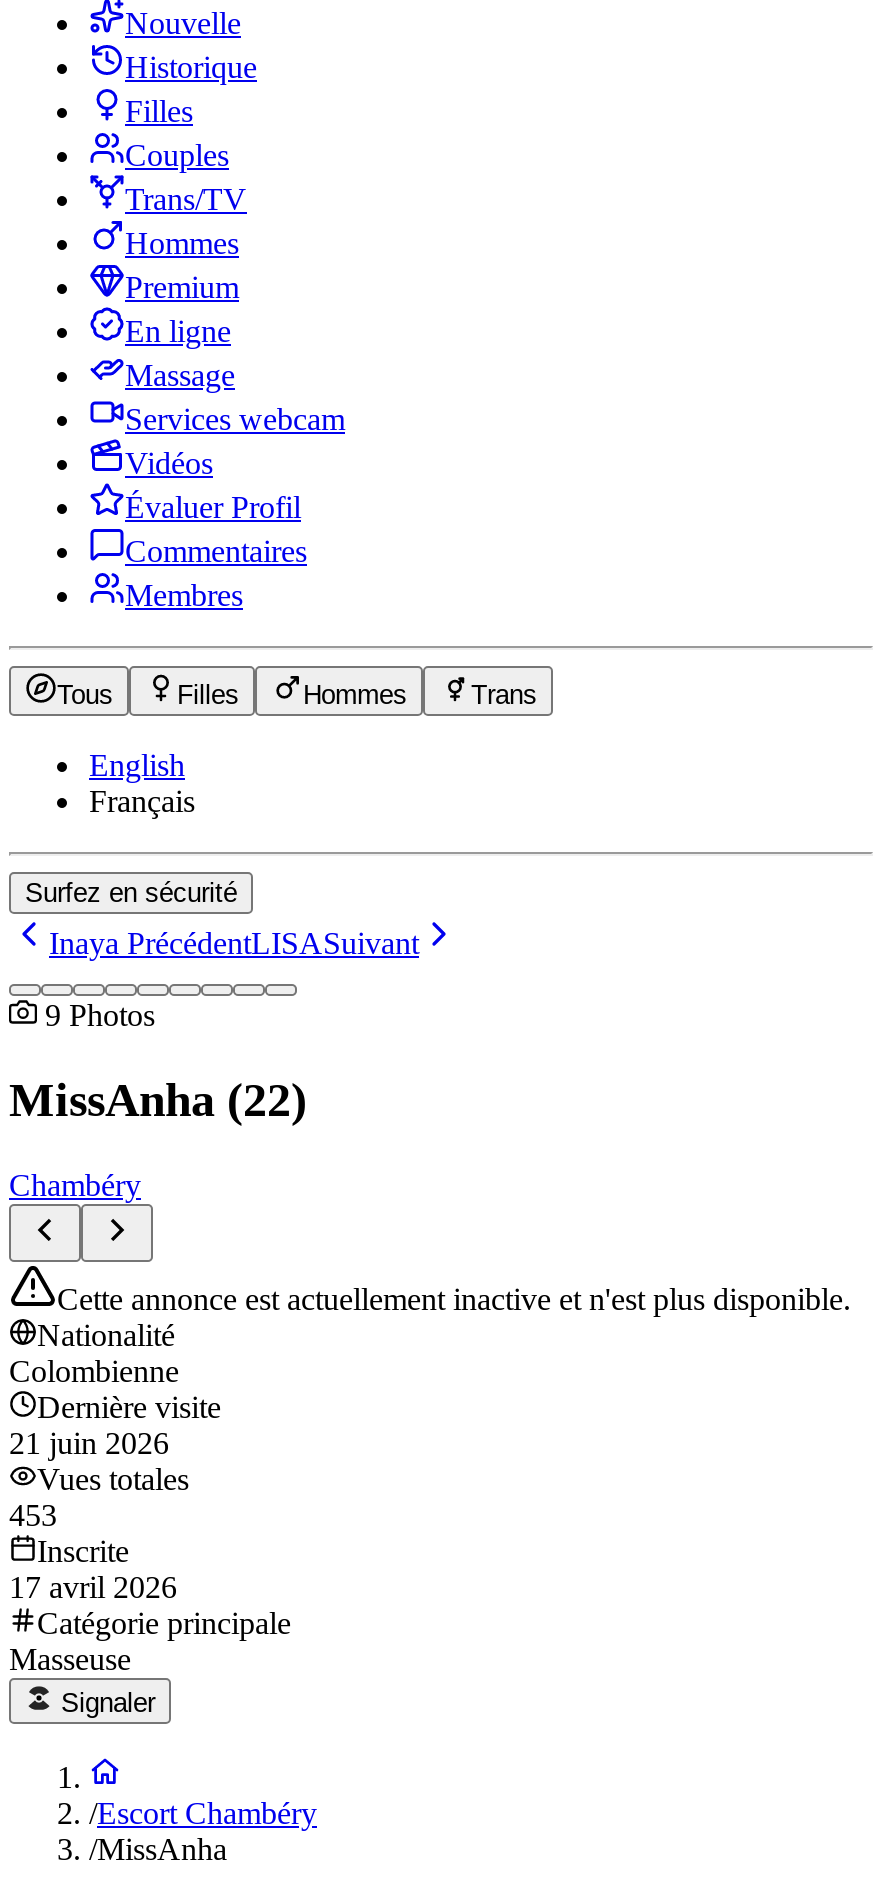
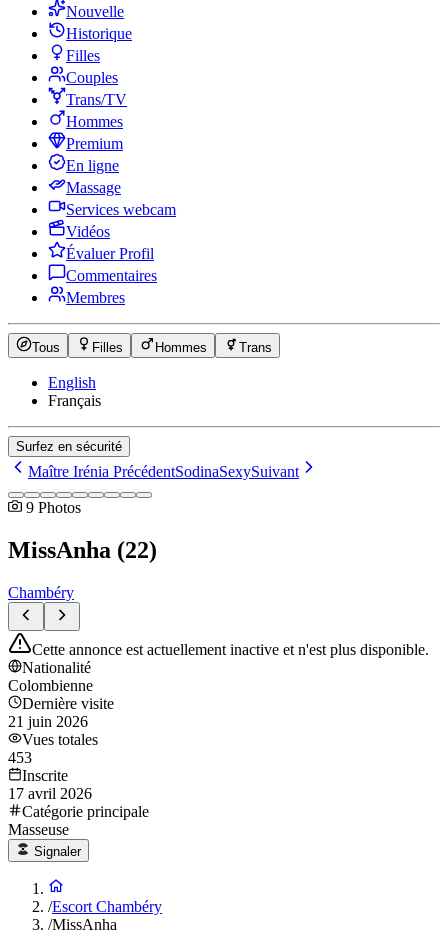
- Inaya PrécédentLISA Suivant
+ Maître Irénia PrécédentSodinaSexy Suivant
